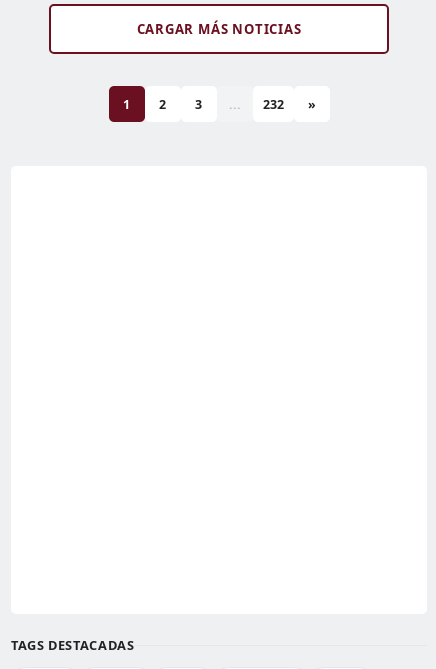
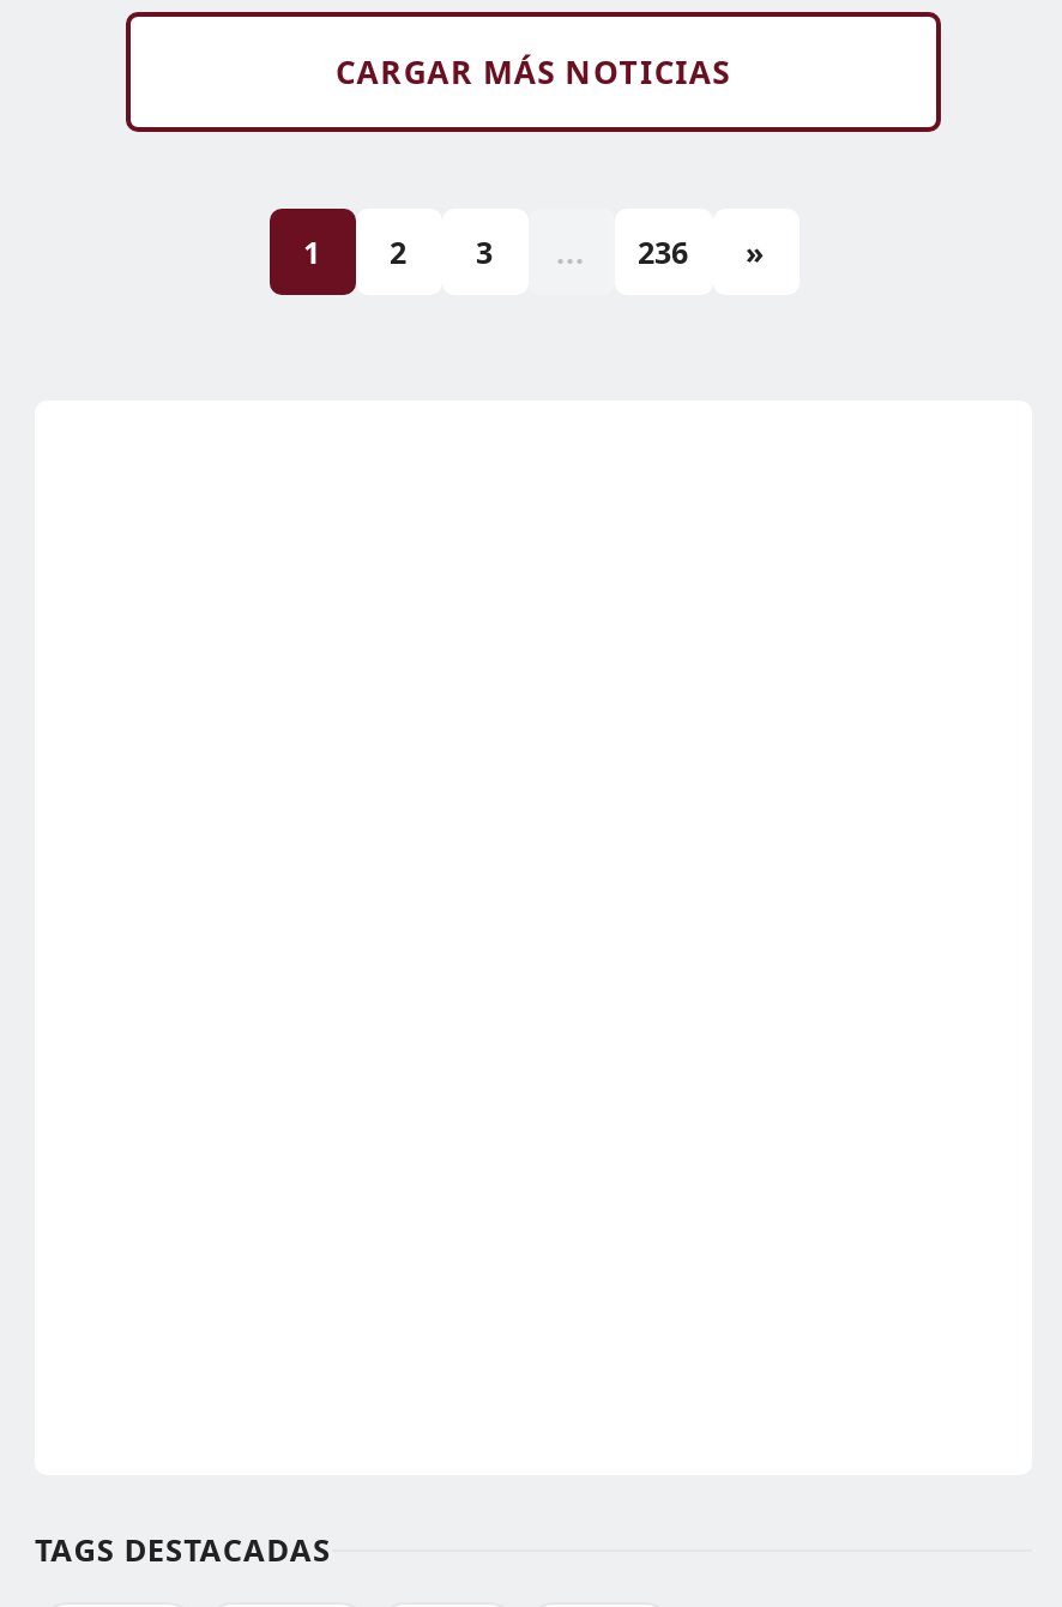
- 232
+ 236
